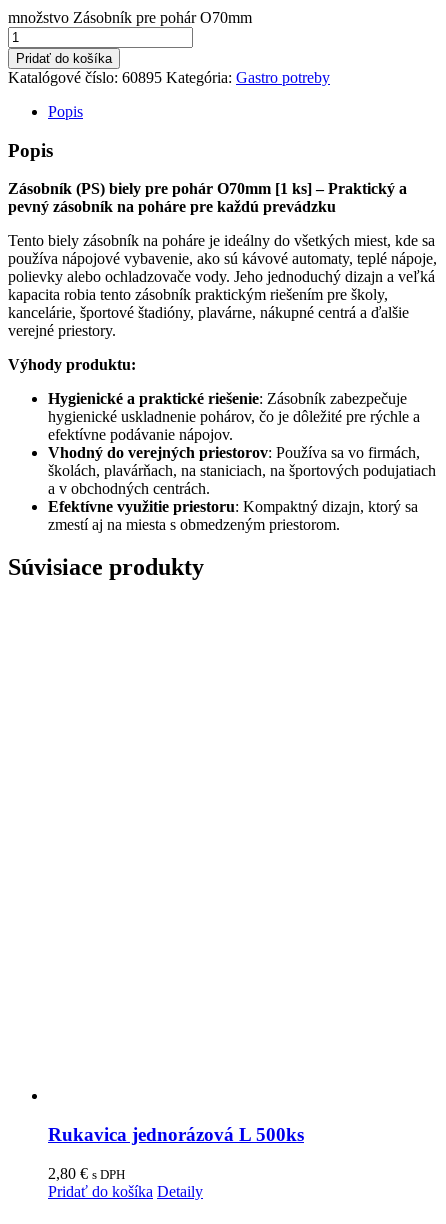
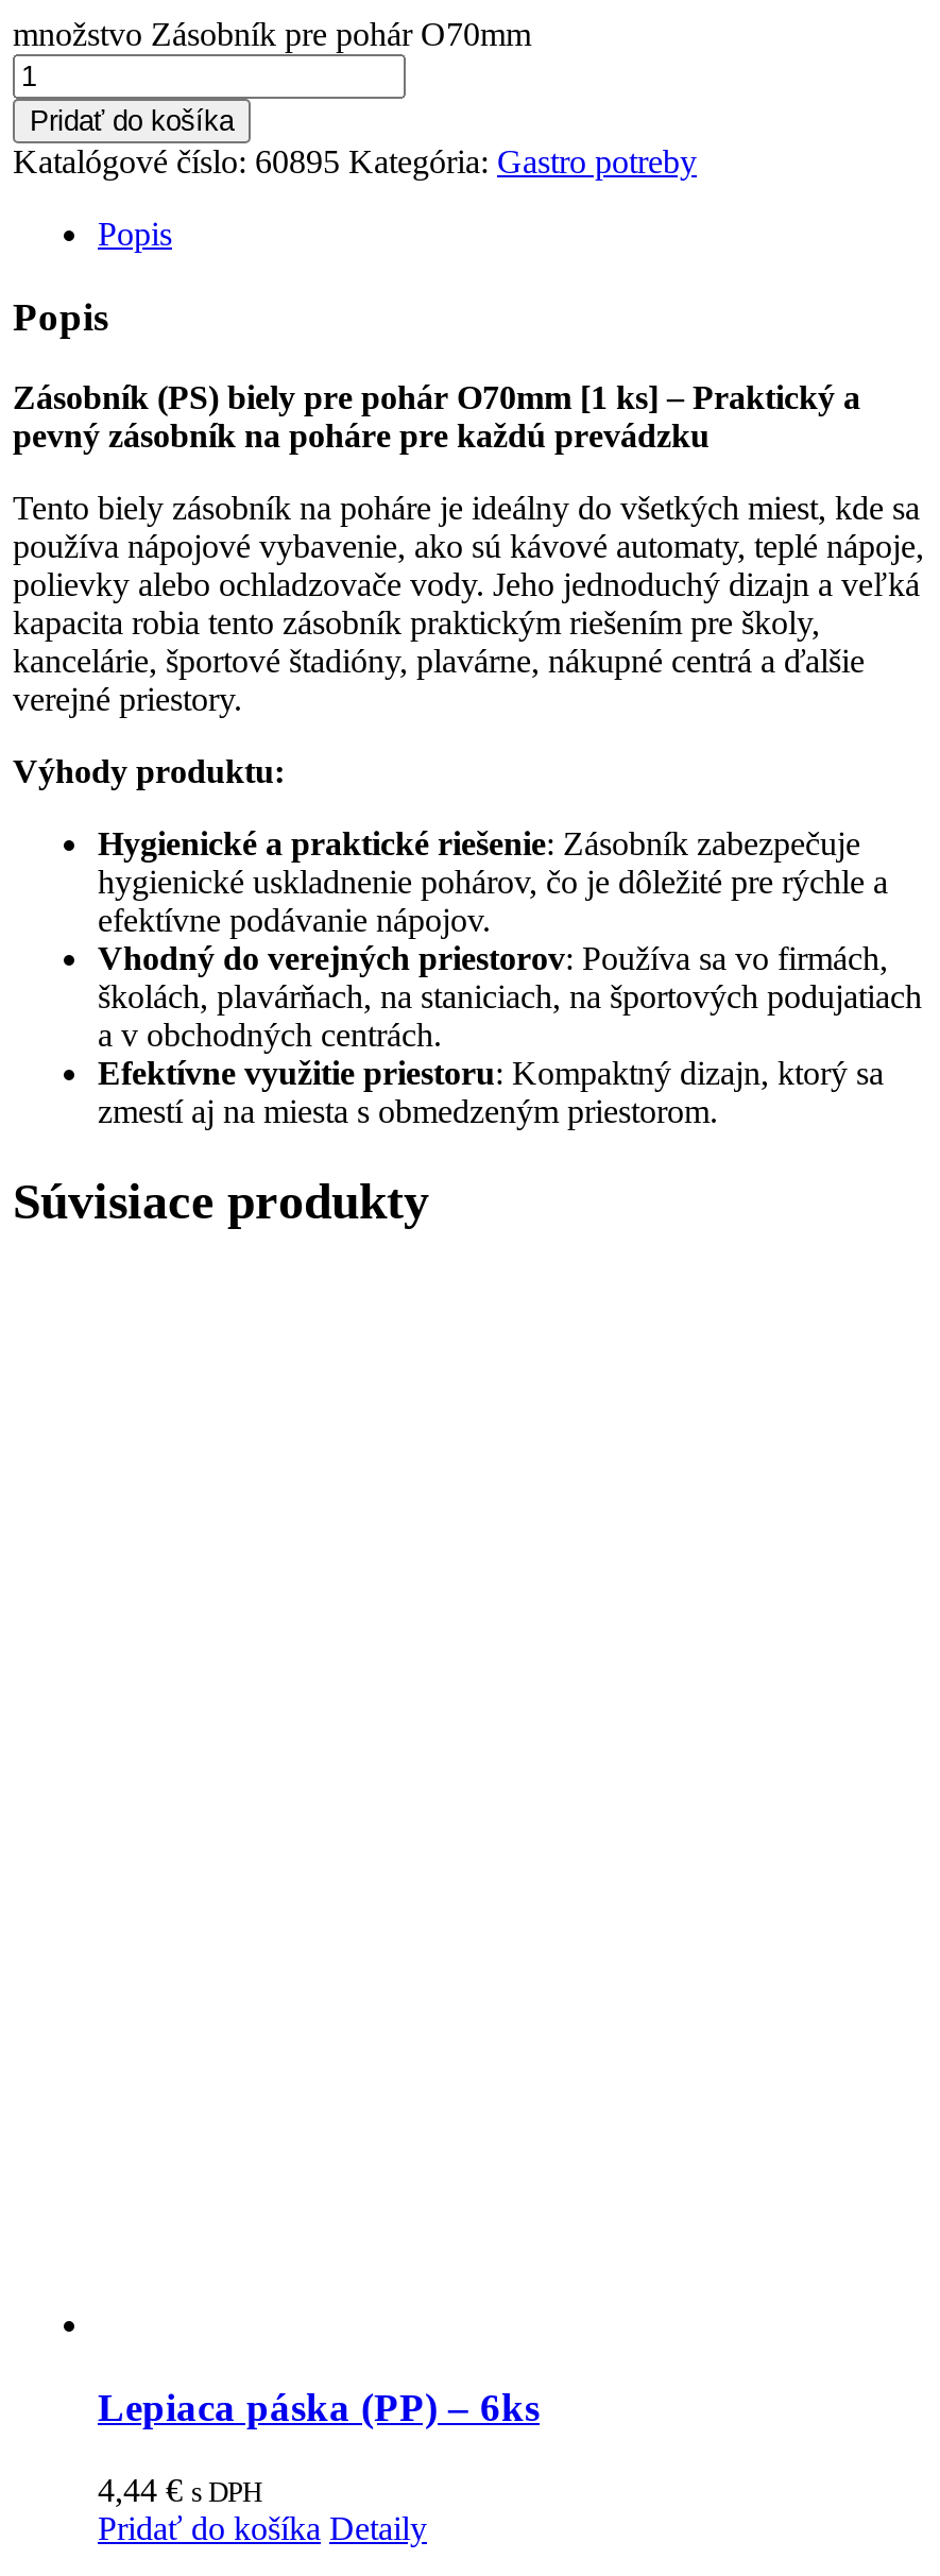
- Rukavica jednorázová L 500ks
+ Lepiaca páska (PP) – 6ks

- 2,80 € s DPH
+ 4,44 € s DPH
